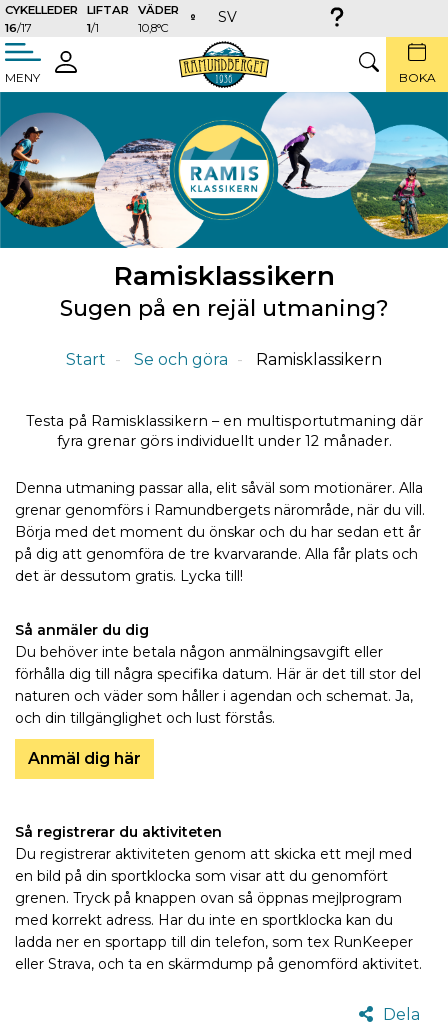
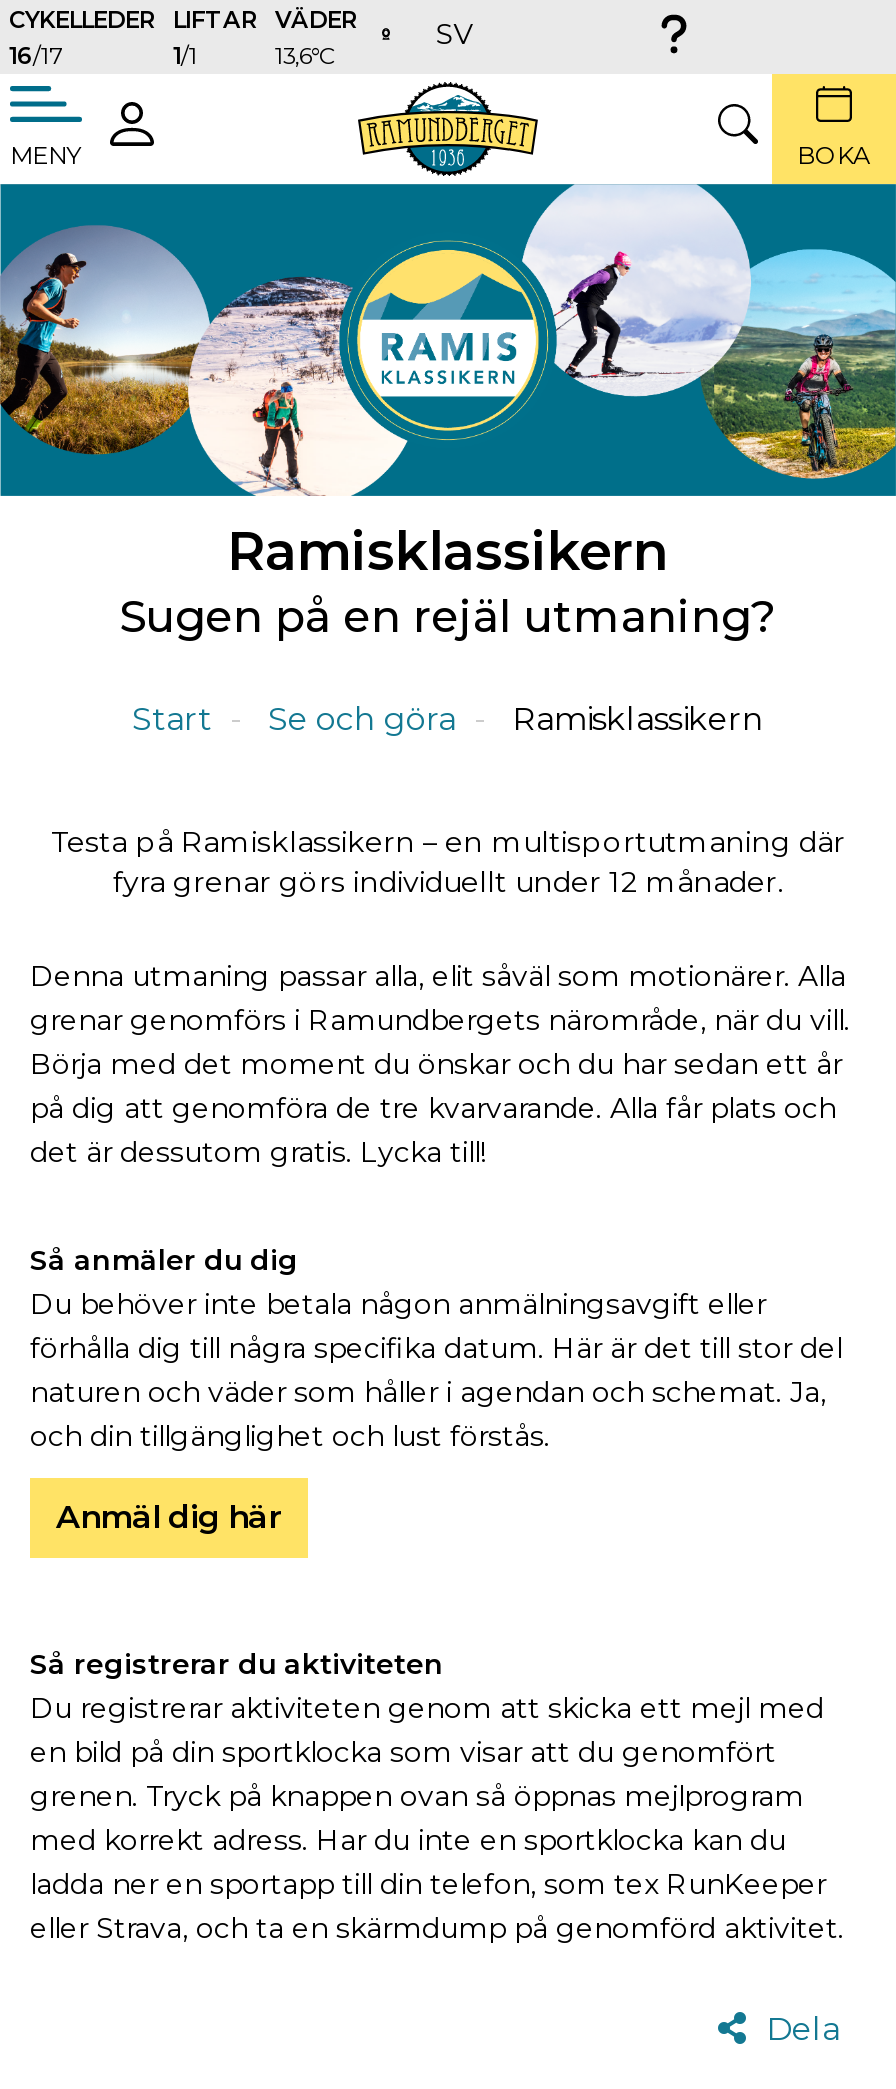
- 10,8°C
+ 13,6°C
